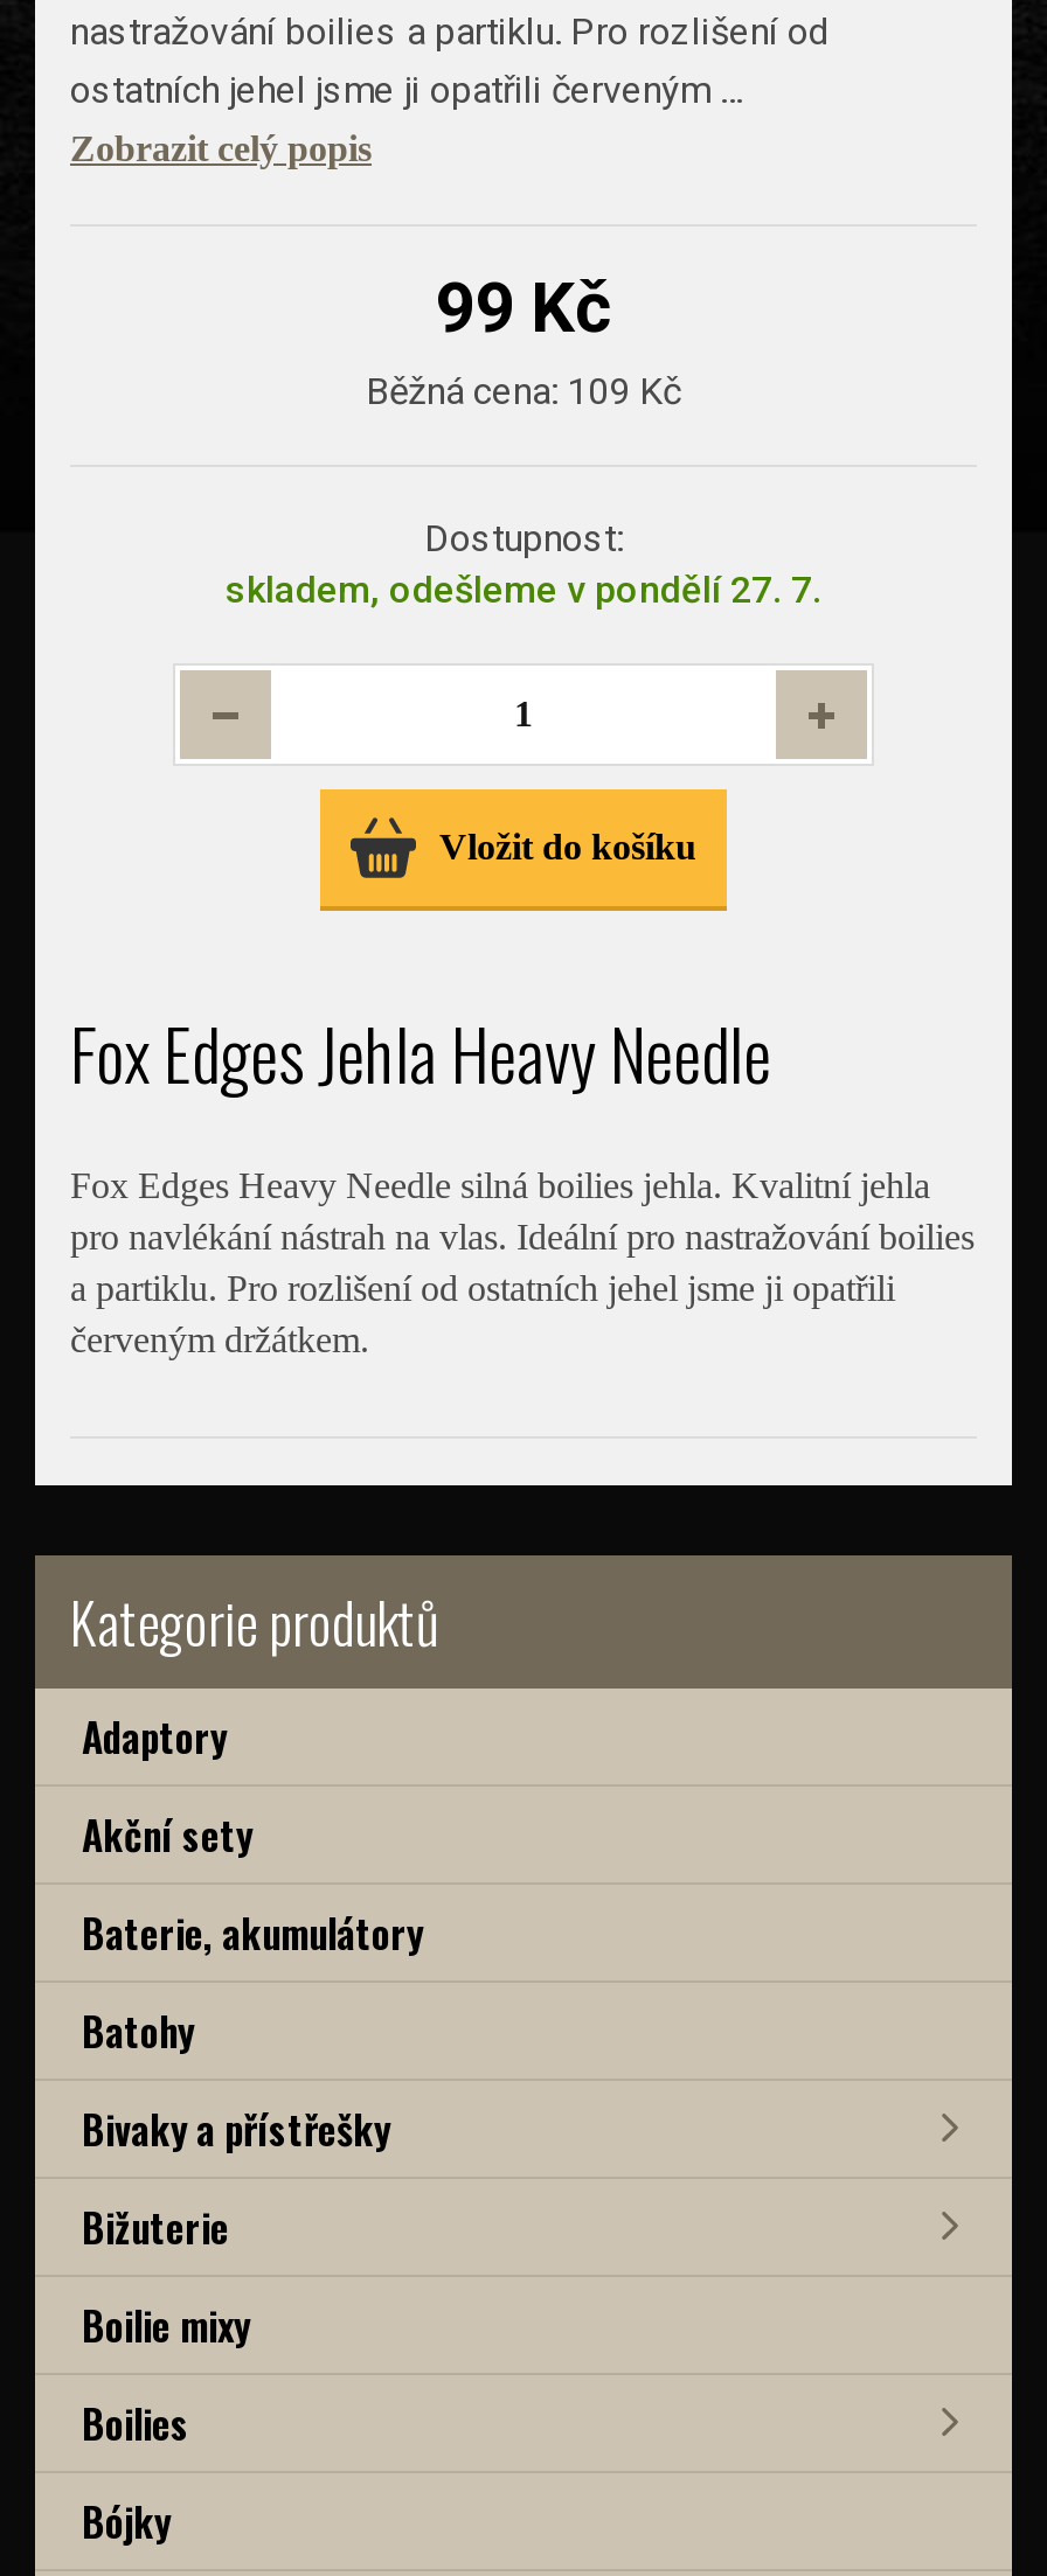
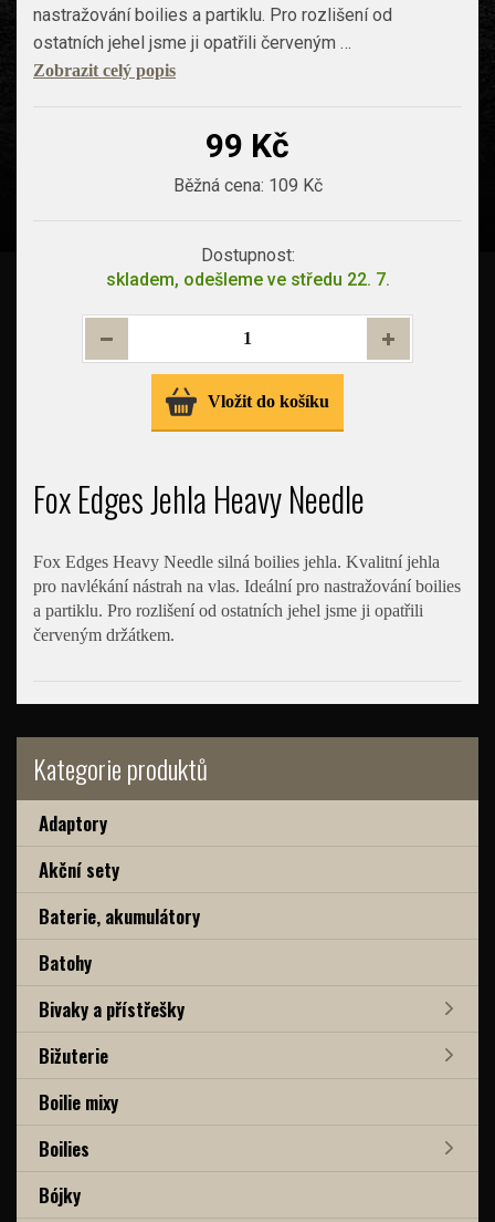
- skladem, odešleme v pondělí 27. 7.
+ skladem, odešleme ve středu 22. 7.
